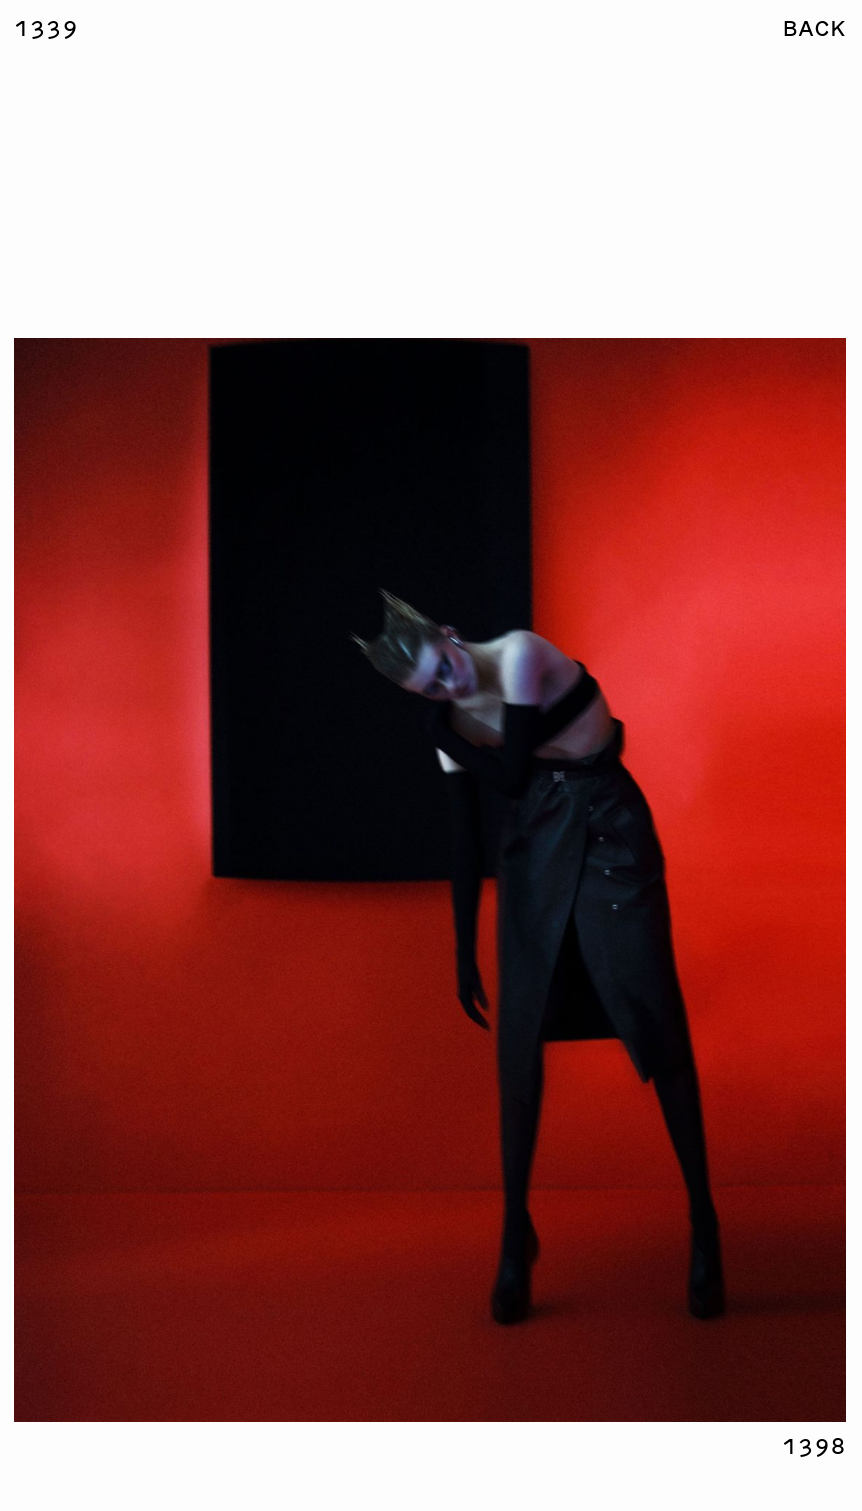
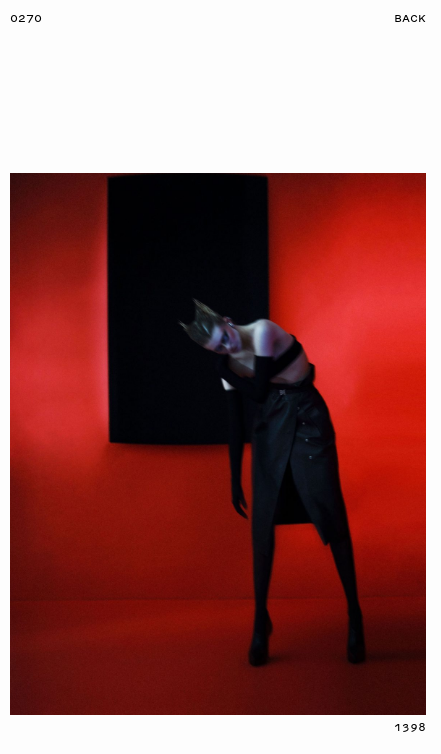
- 1339
+ 0270
